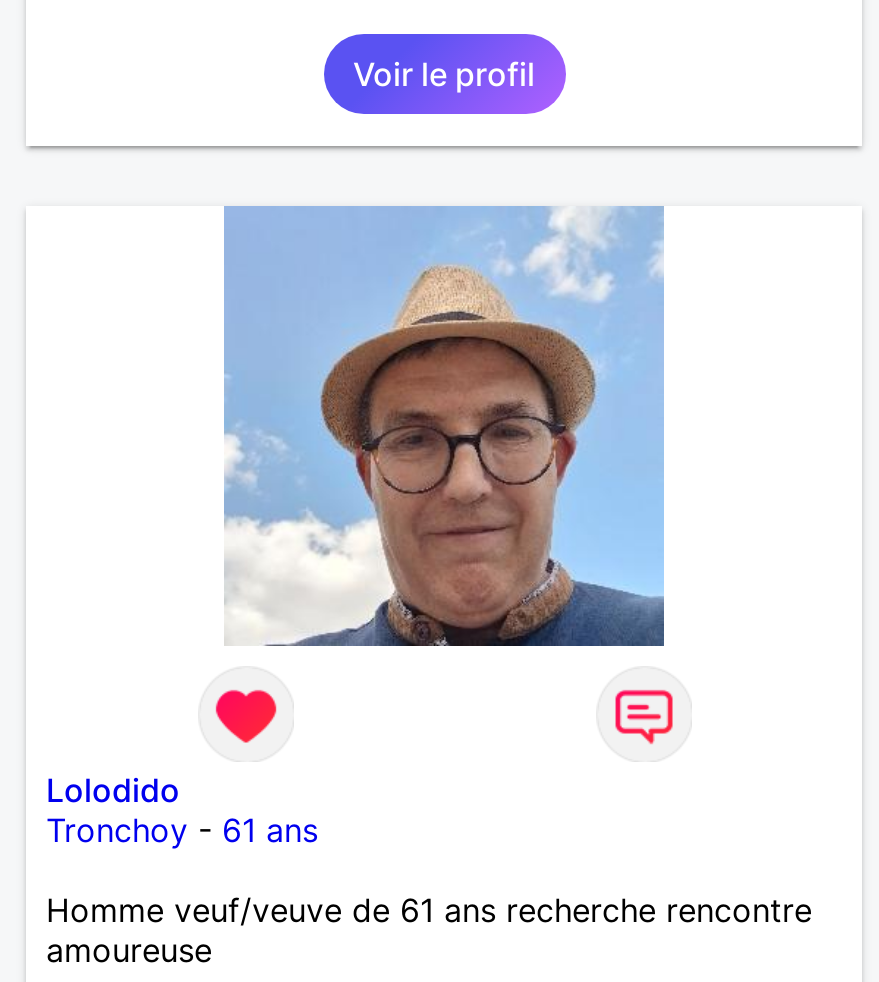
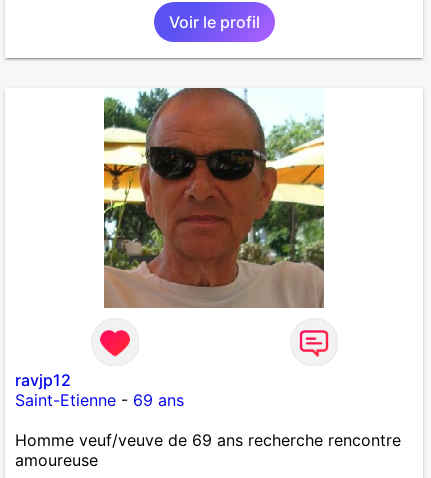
- [image]
+ [image]

- Lolodido
- Tronchoy - 61 ans
+ ravjp12
+ Saint-Etienne - 69 ans

- Homme veuf/veuve de 61 ans recherche rencontre
+ Homme veuf/veuve de 69 ans recherche rencontre
